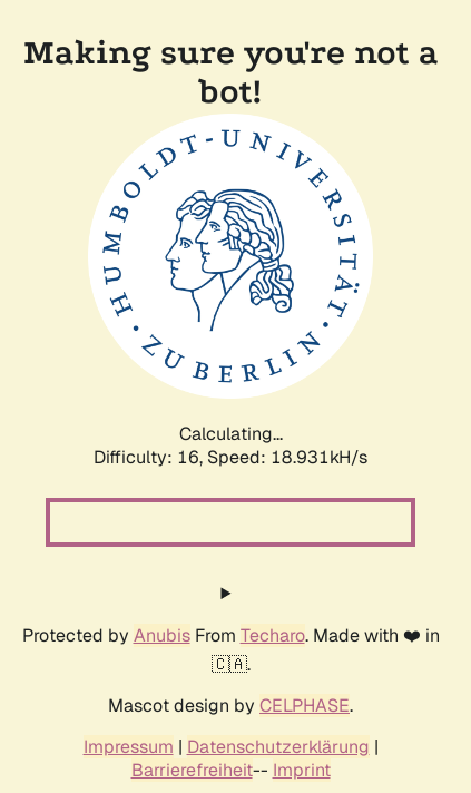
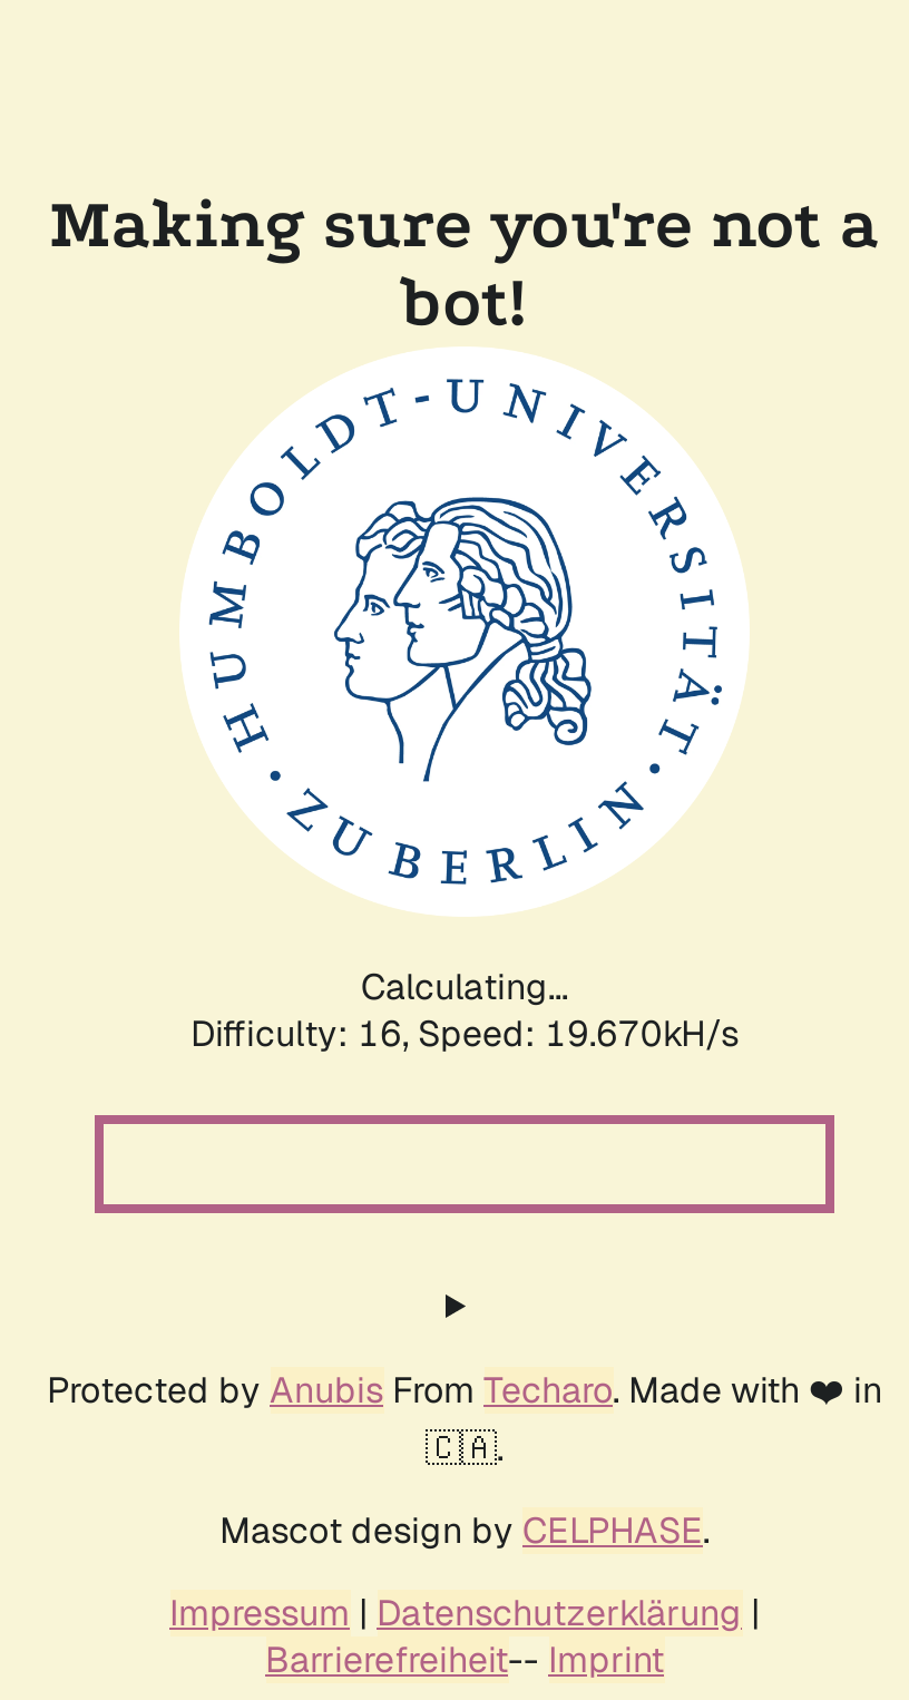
- Difficulty: 16, Speed: 18.931kH/s
+ Difficulty: 16, Speed: 19.670kH/s
